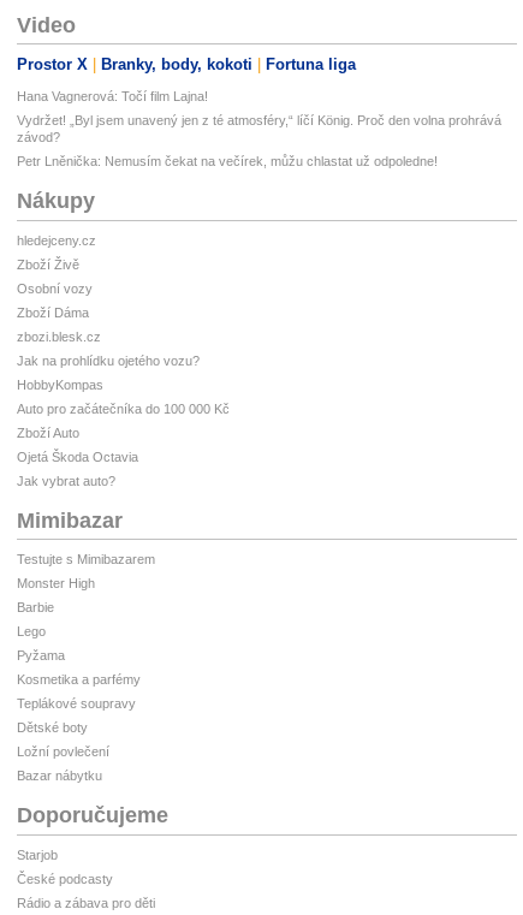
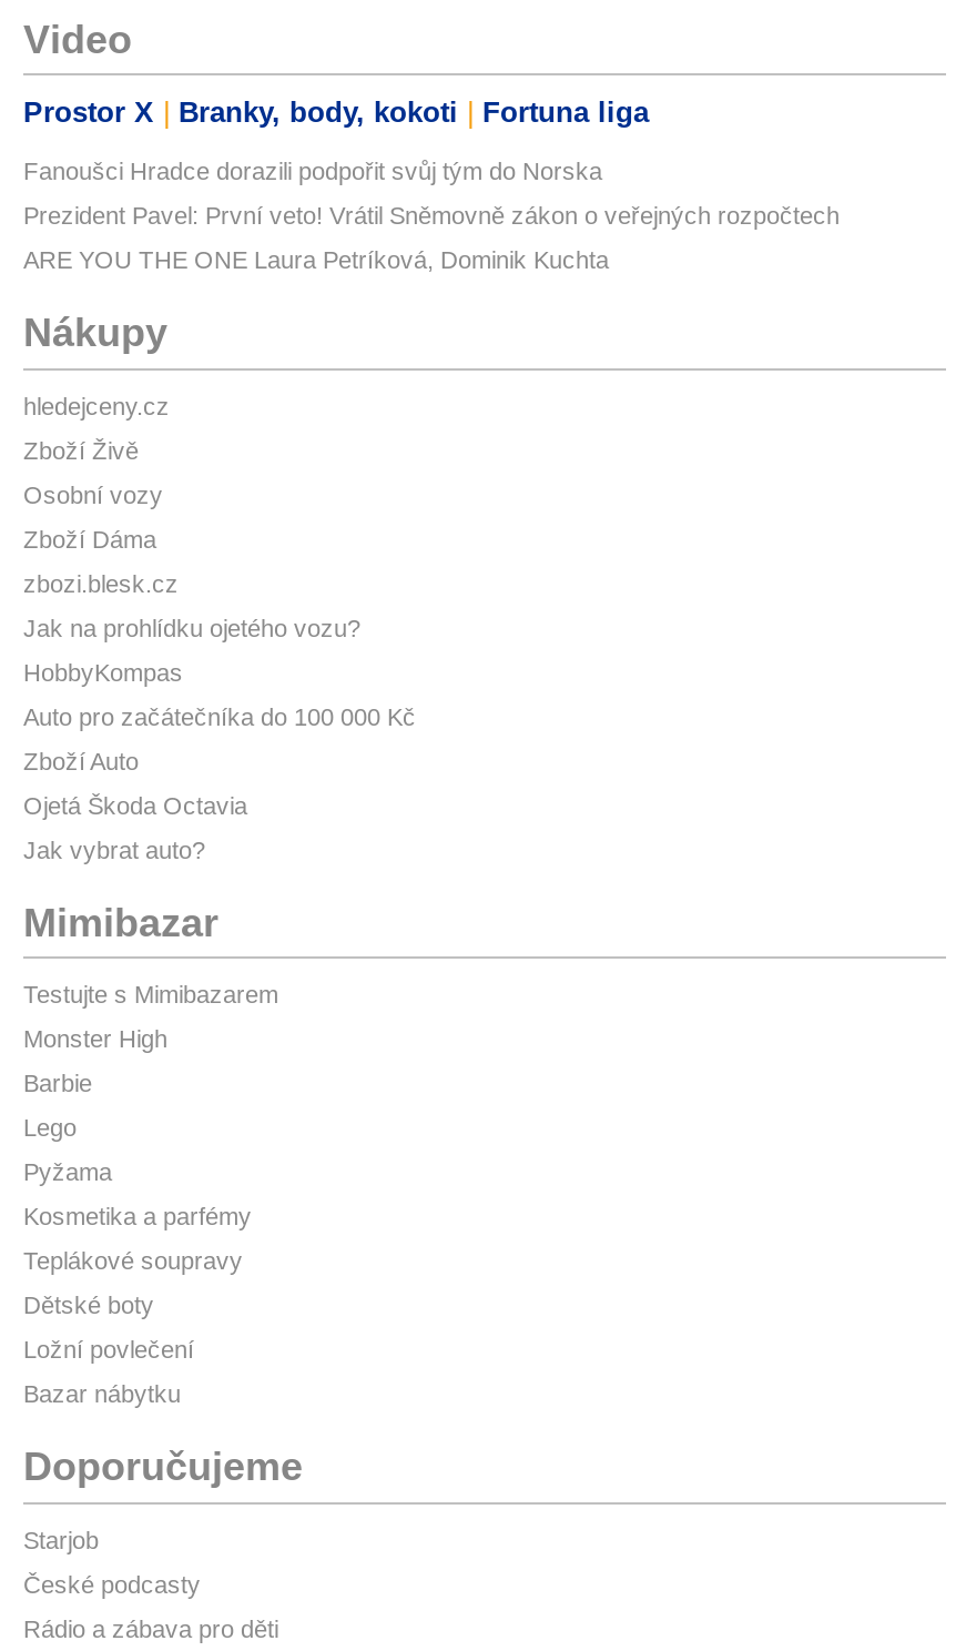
- Hana Vagnerová: Točí film Lajna!
+ Fanoušci Hradce dorazili podpořit svůj tým do Norska

- Vydržet! „Byl jsem unavený jen z té atmosféry,“ líčí König. Proč den volna prohrává
- závod?
+ Prezident Pavel: První veto! Vrátil Sněmovně zákon o veřejných rozpočtech

- Petr Lněnička: Nemusím čekat na večírek, můžu chlastat už odpoledne!
+ ARE YOU THE ONE Laura Petríková, Dominik Kuchta
